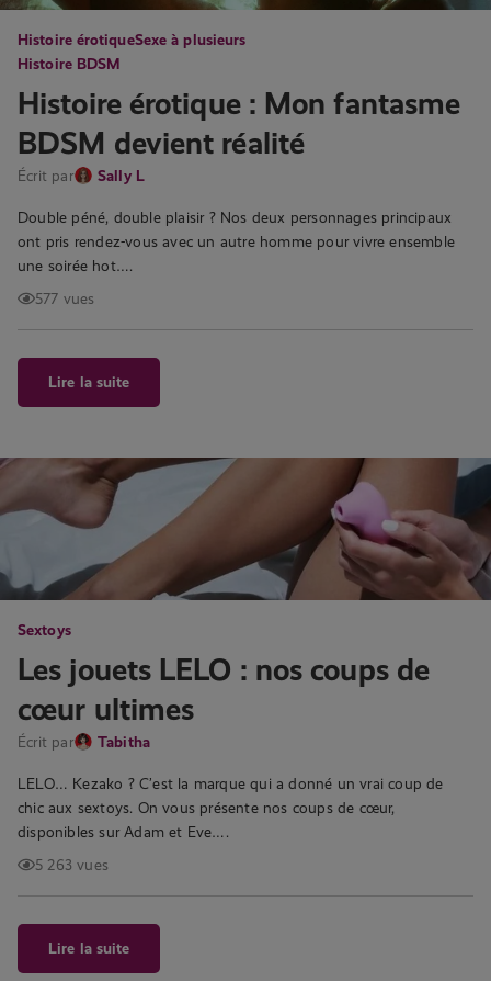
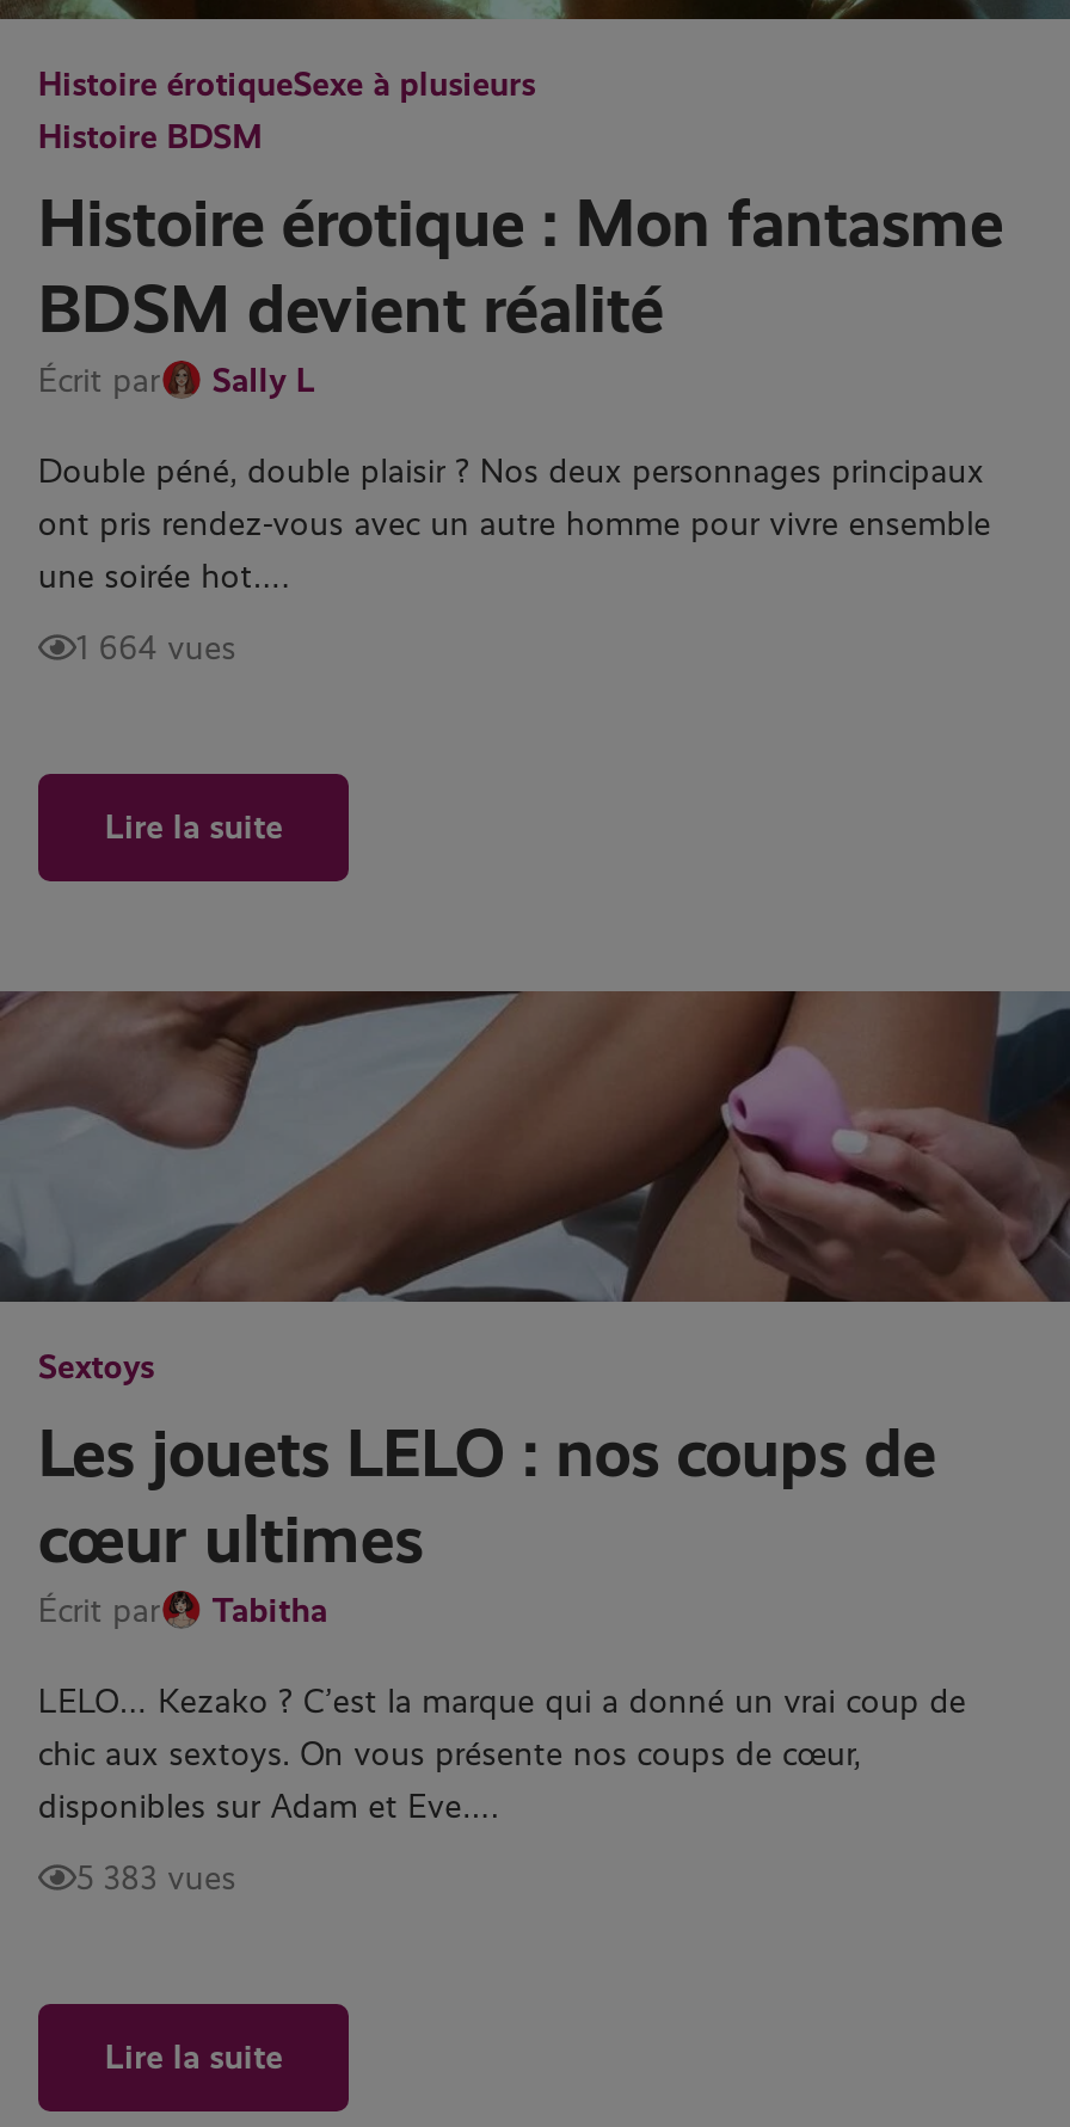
- 577 vues
+ 1 664 vues

- 5 263 vues
+ 5 383 vues
